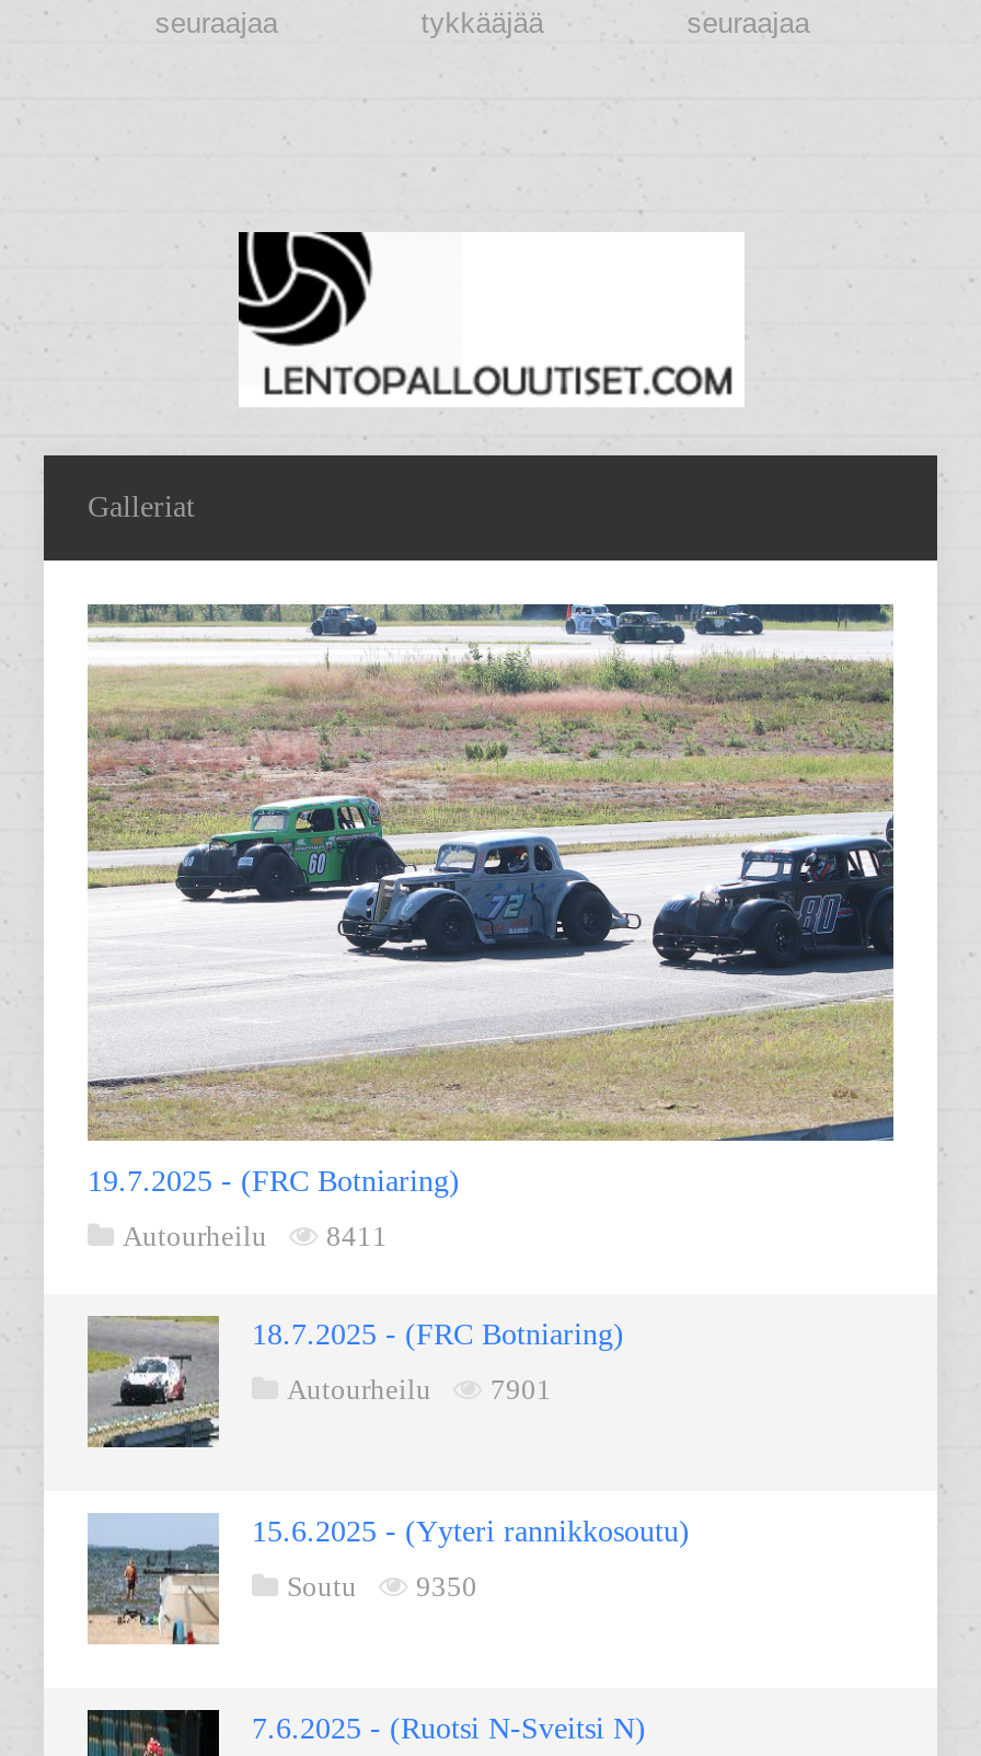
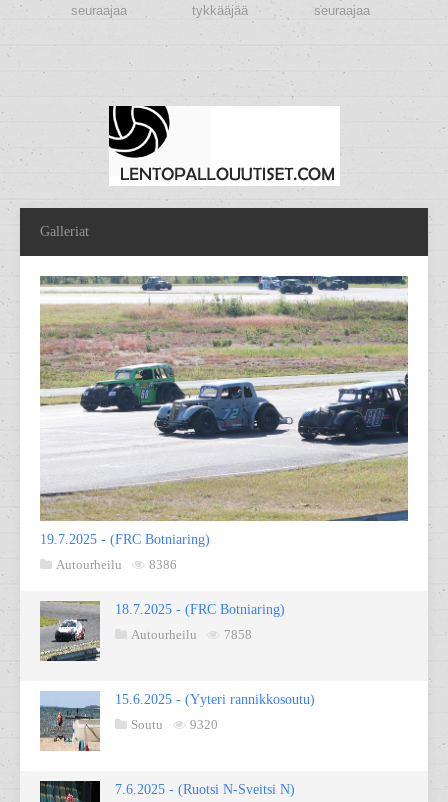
- Autourheilu 8411
+ Autourheilu 8386

- Autourheilu 7901
+ Autourheilu 7858

- Soutu 9350
+ Soutu 9320
